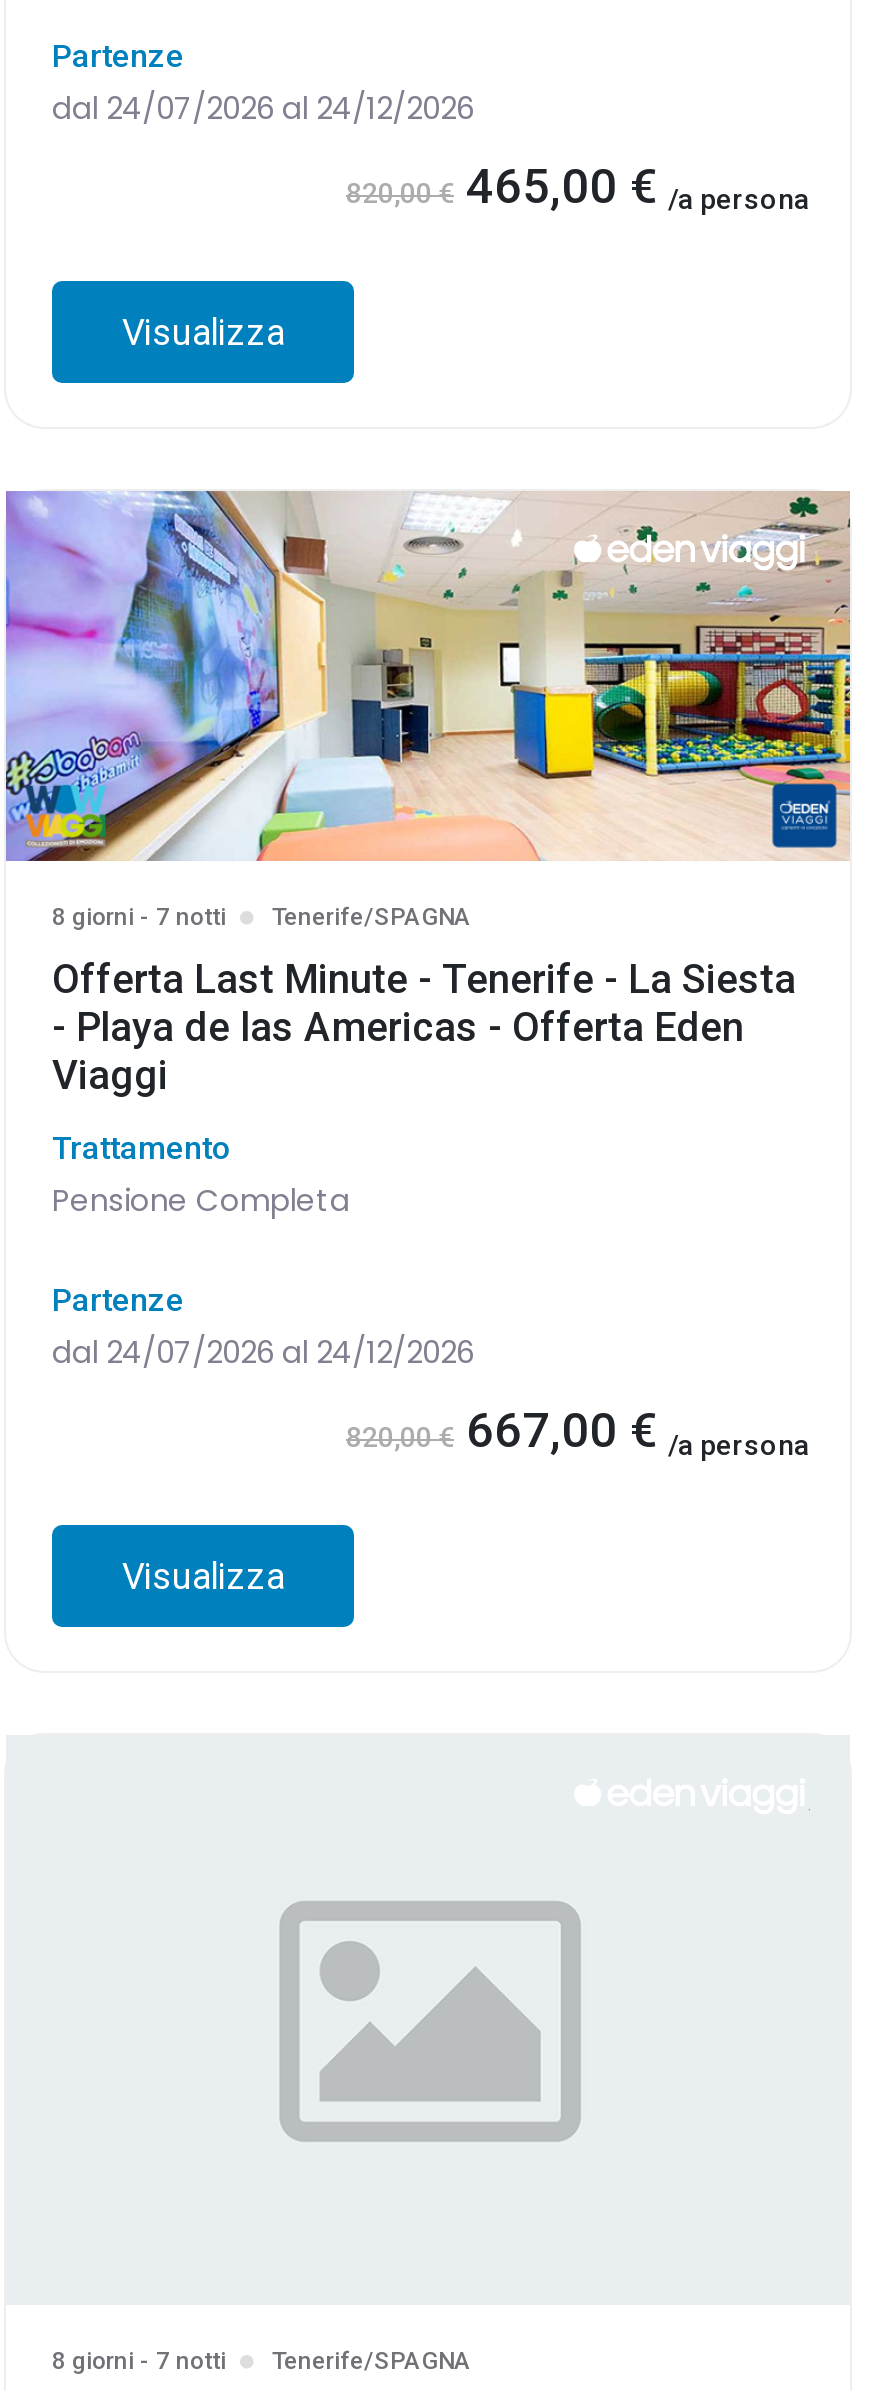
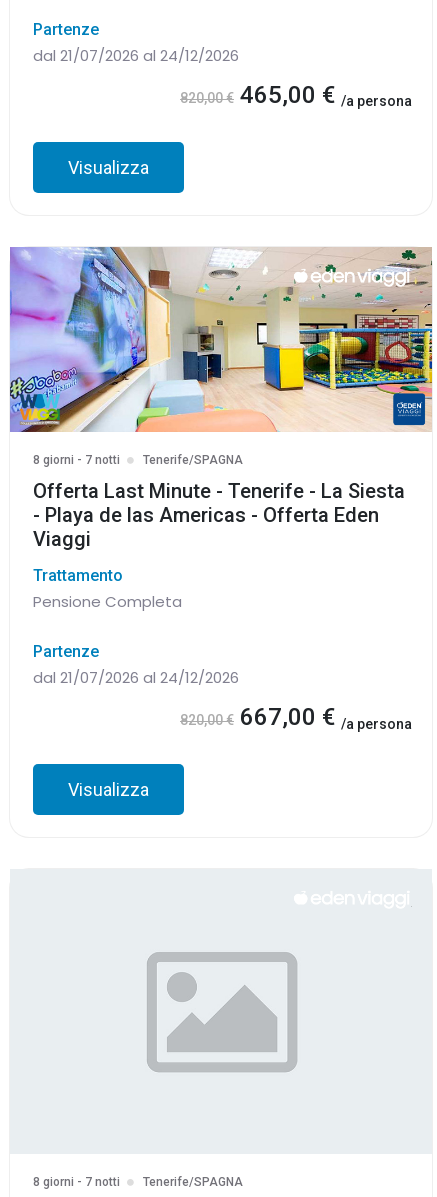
- dal 24/07/2026 al 24/12/2026
+ dal 21/07/2026 al 24/12/2026

- dal 24/07/2026 al 24/12/2026
+ dal 21/07/2026 al 24/12/2026
